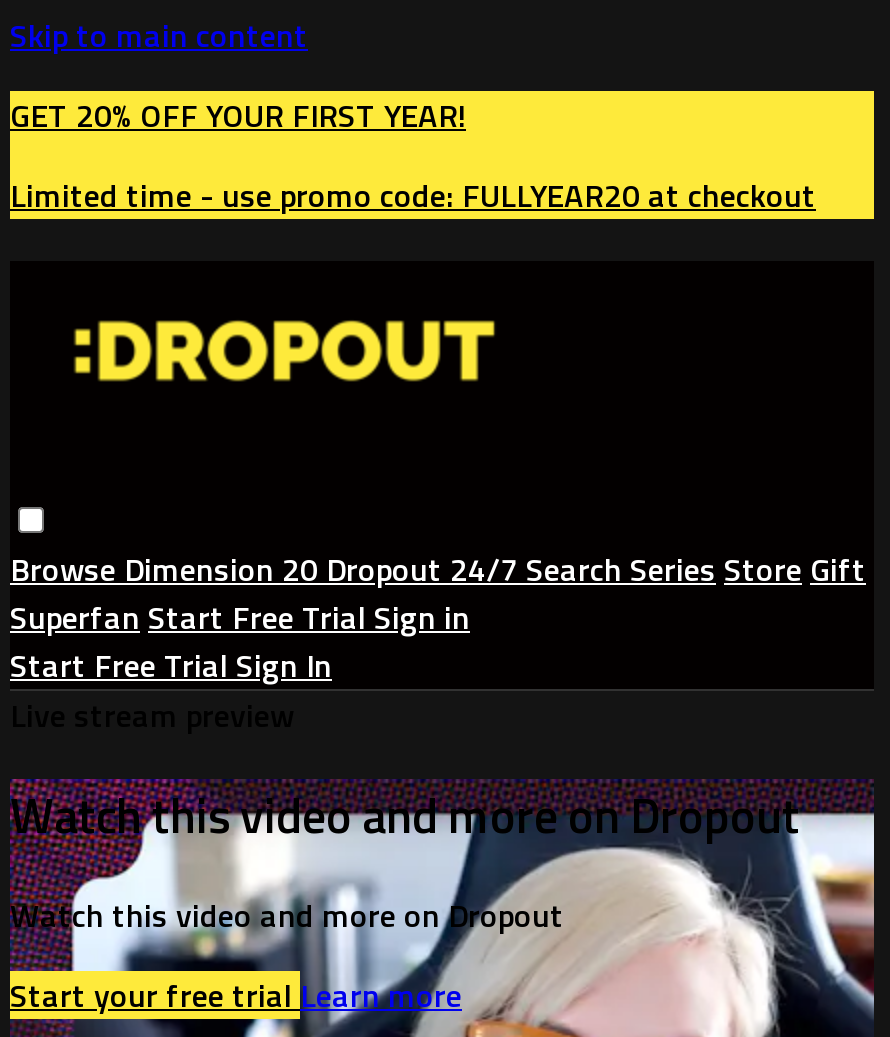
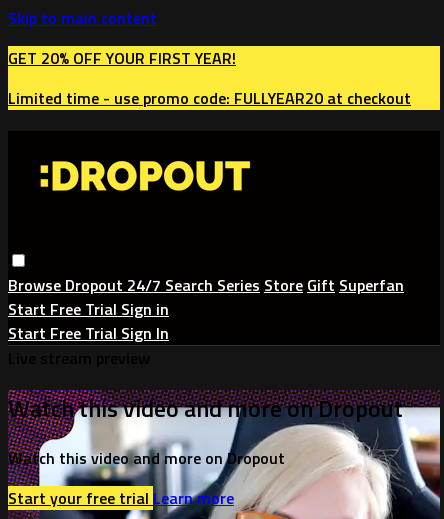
- Browse Dimension 20 Dropout 24/7 Search Series Store Gift
- Superfan Start Free Trial Sign in
+ Browse Dropout 24/7 Search Series Store Gift Superfan
+ Start Free Trial Sign in
